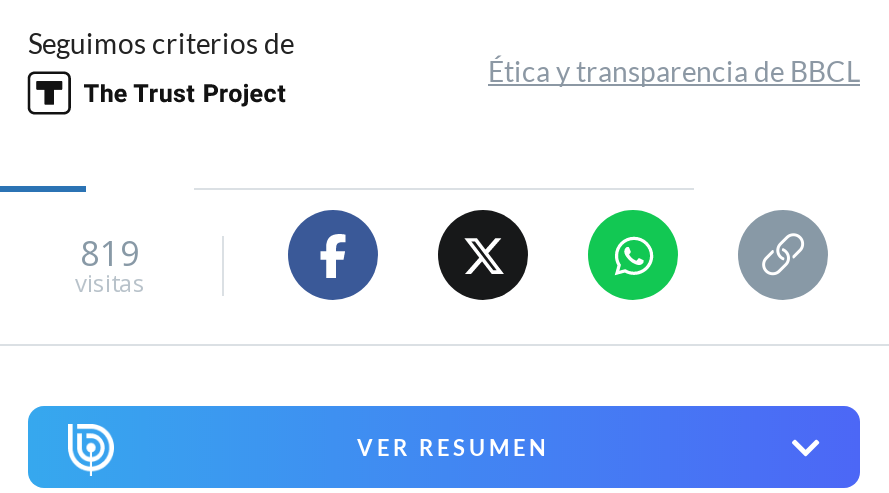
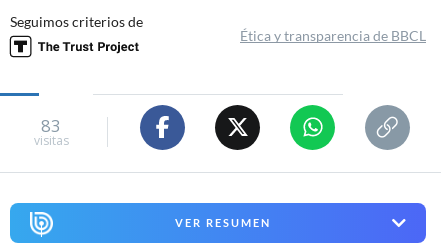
- 819
+ 83
